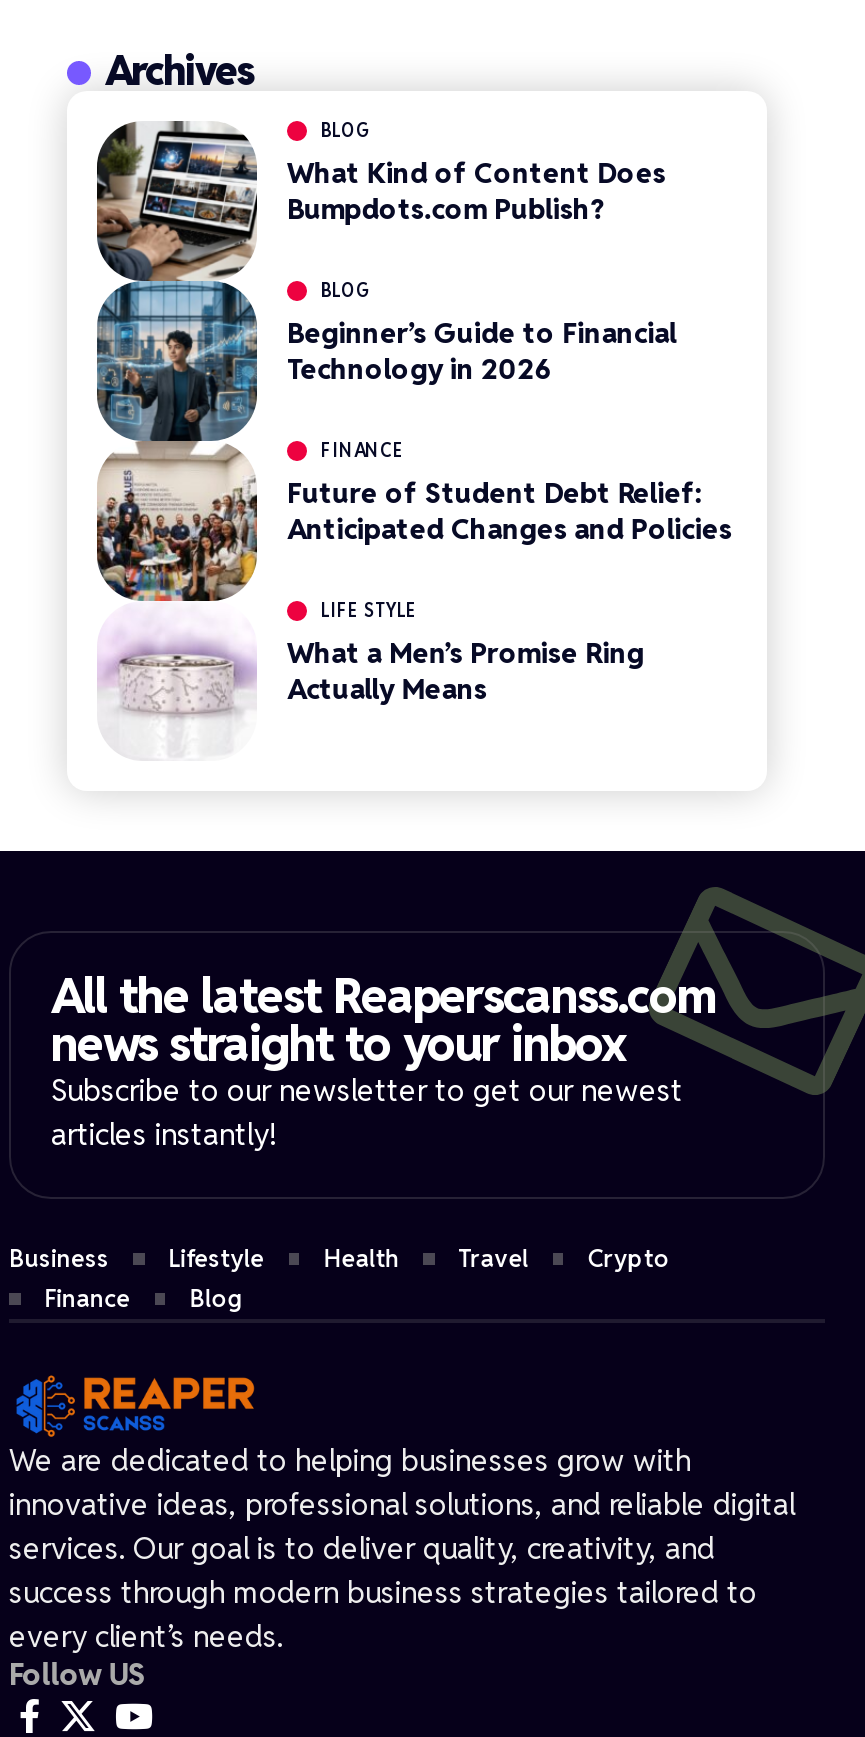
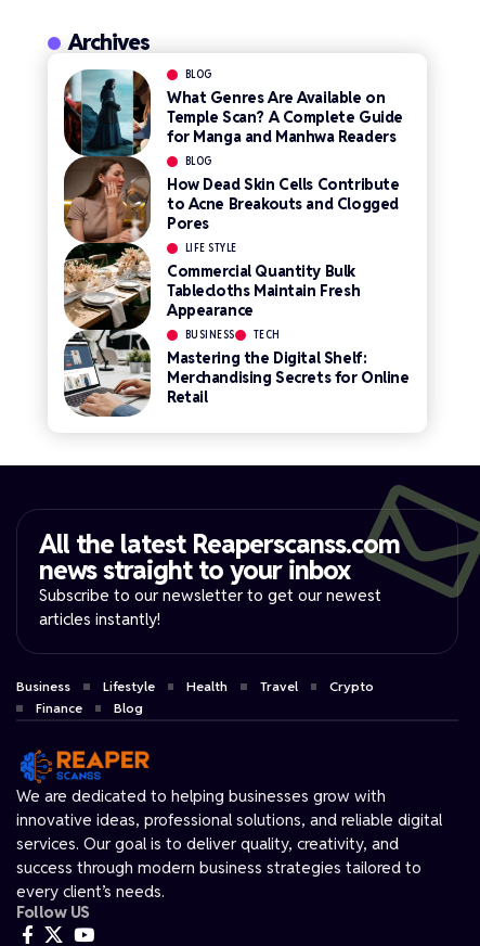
- [image]
- What Kind of Content Does
- Bumpdots.com Publish?
+ [image]
+ What Genres Are Available on
+ Temple Scan? A Complete Guide
+ for Manga and Manhwa Readers

- Beginner’s Guide to Financial
- Technology in 2026
- FINANCE
- Future of Student Debt Relief:
- Anticipated Changes and Policies
+ How Dead Skin Cells Contribute
+ to Acne Breakouts and Clogged
+ Pores

moved up: LIFE STYLE

- What a Men’s Promise Ring
- Actually Means
+ Commercial Quantity Bulk
+ Tablecloths Maintain Fresh
+ Appearance
+ BUSINESS
+ TECH
+ Mastering the Digital Shelf:
+ Merchandising Secrets for Online
+ Retail
